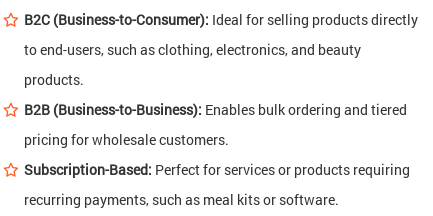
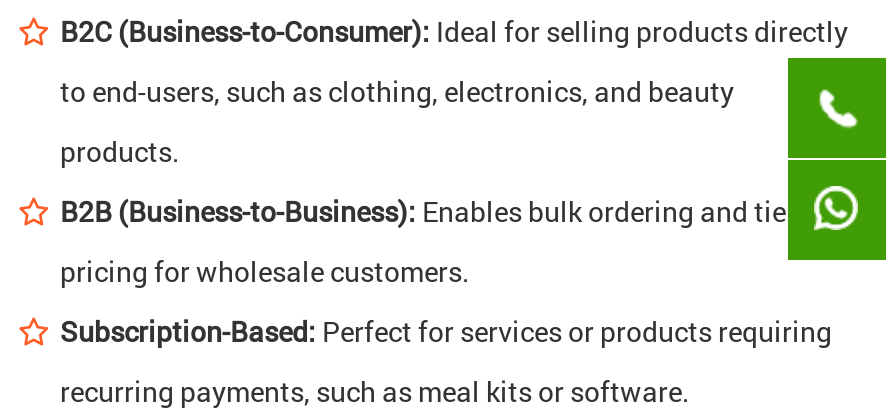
+ [image]
